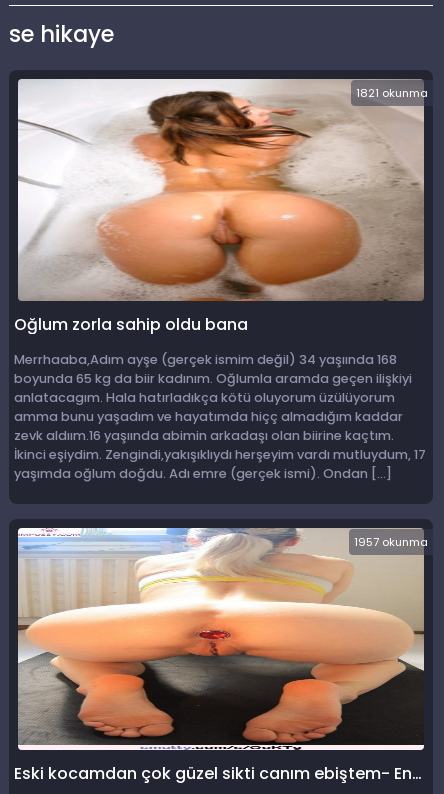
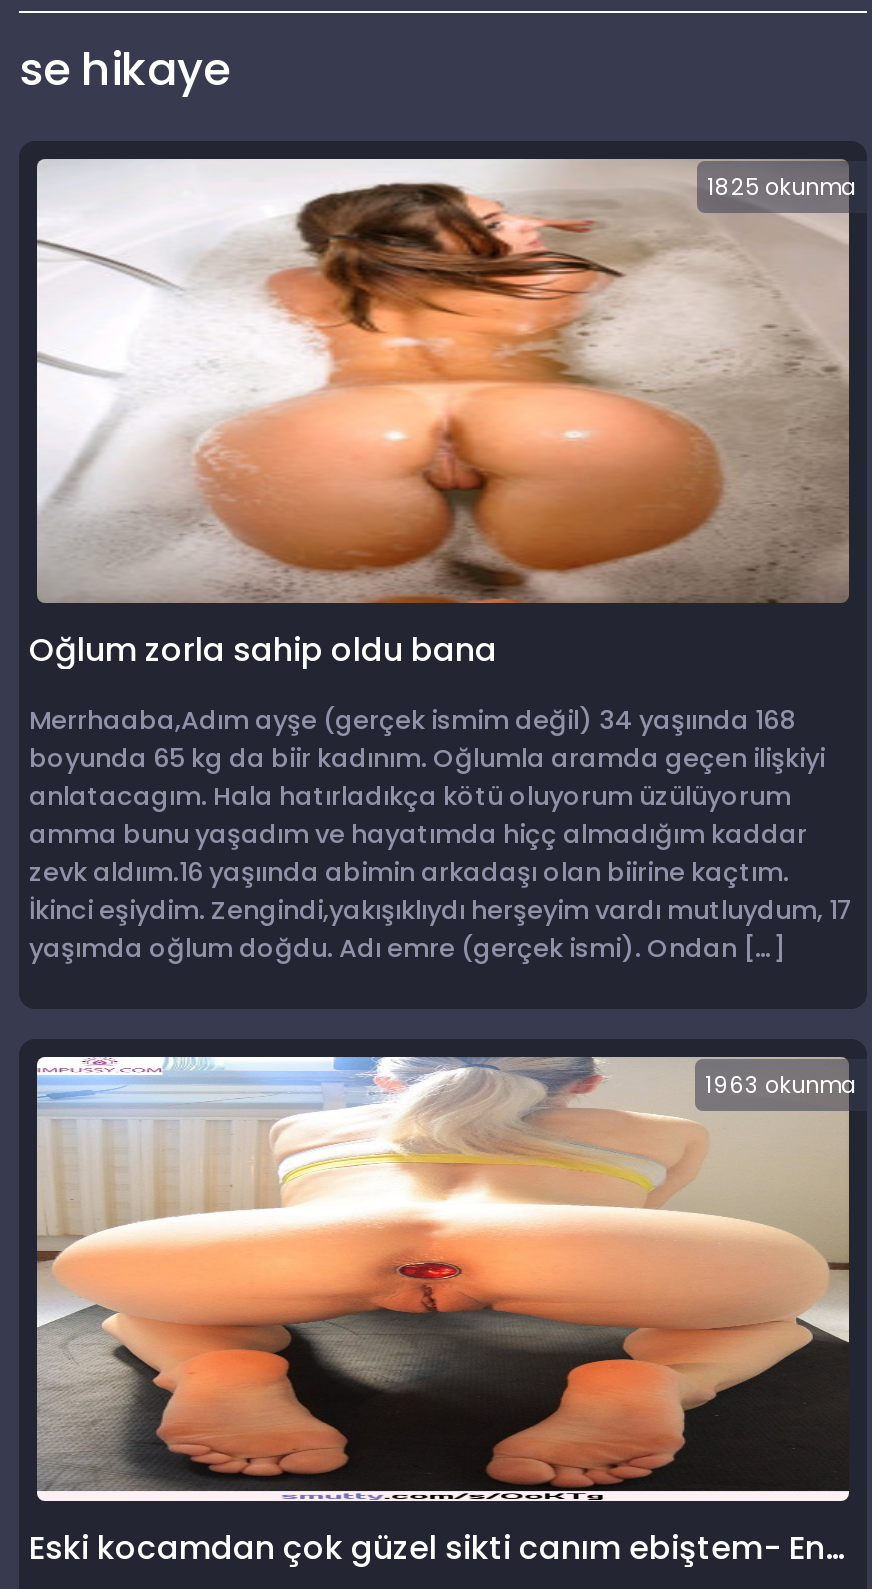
- 1821 okunma
+ 1825 okunma

- 1957 okunma
+ 1963 okunma
